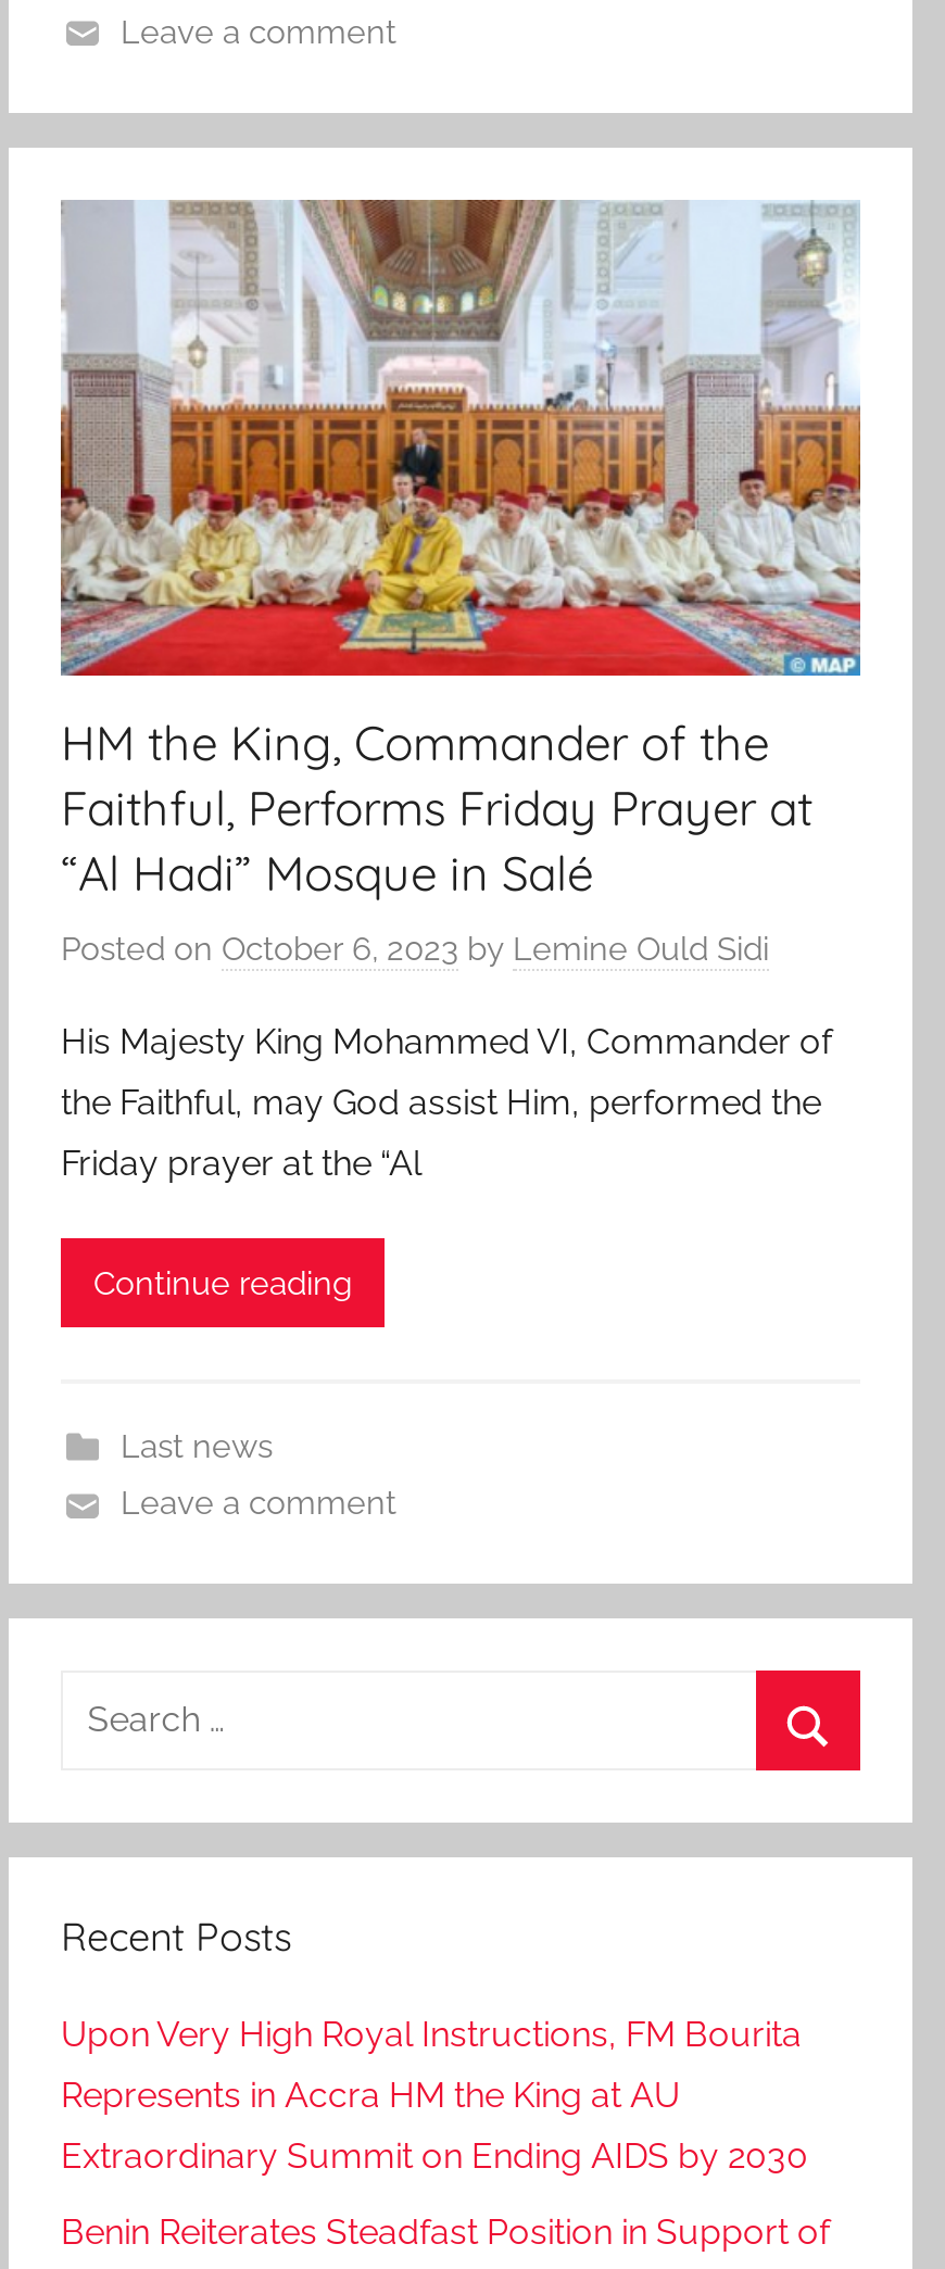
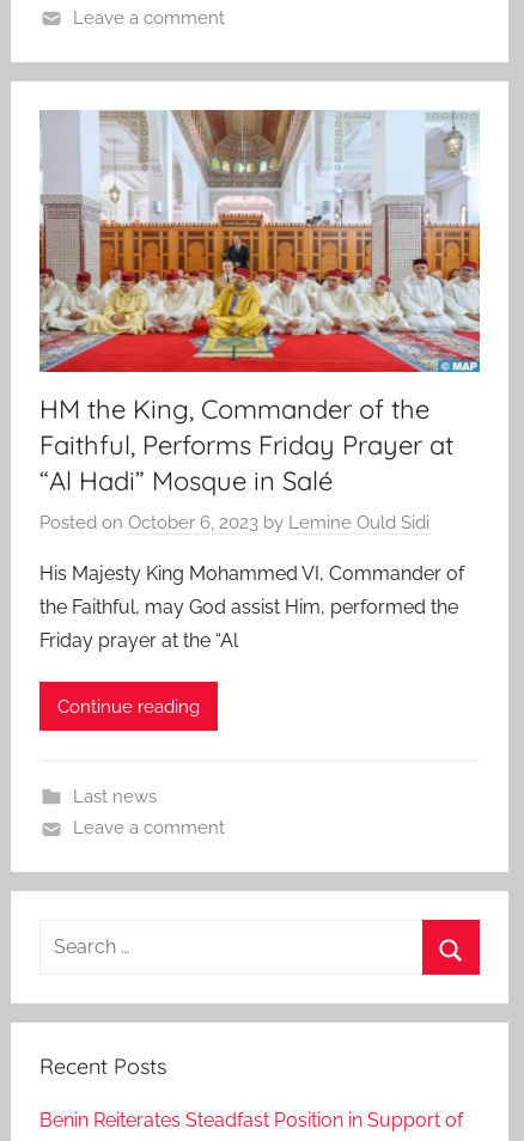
- Upon Very High Royal Instructions, FM Bourita
- Represents in Accra HM the King at AU
- Extraordinary Summit on Ending AIDS by 2030
